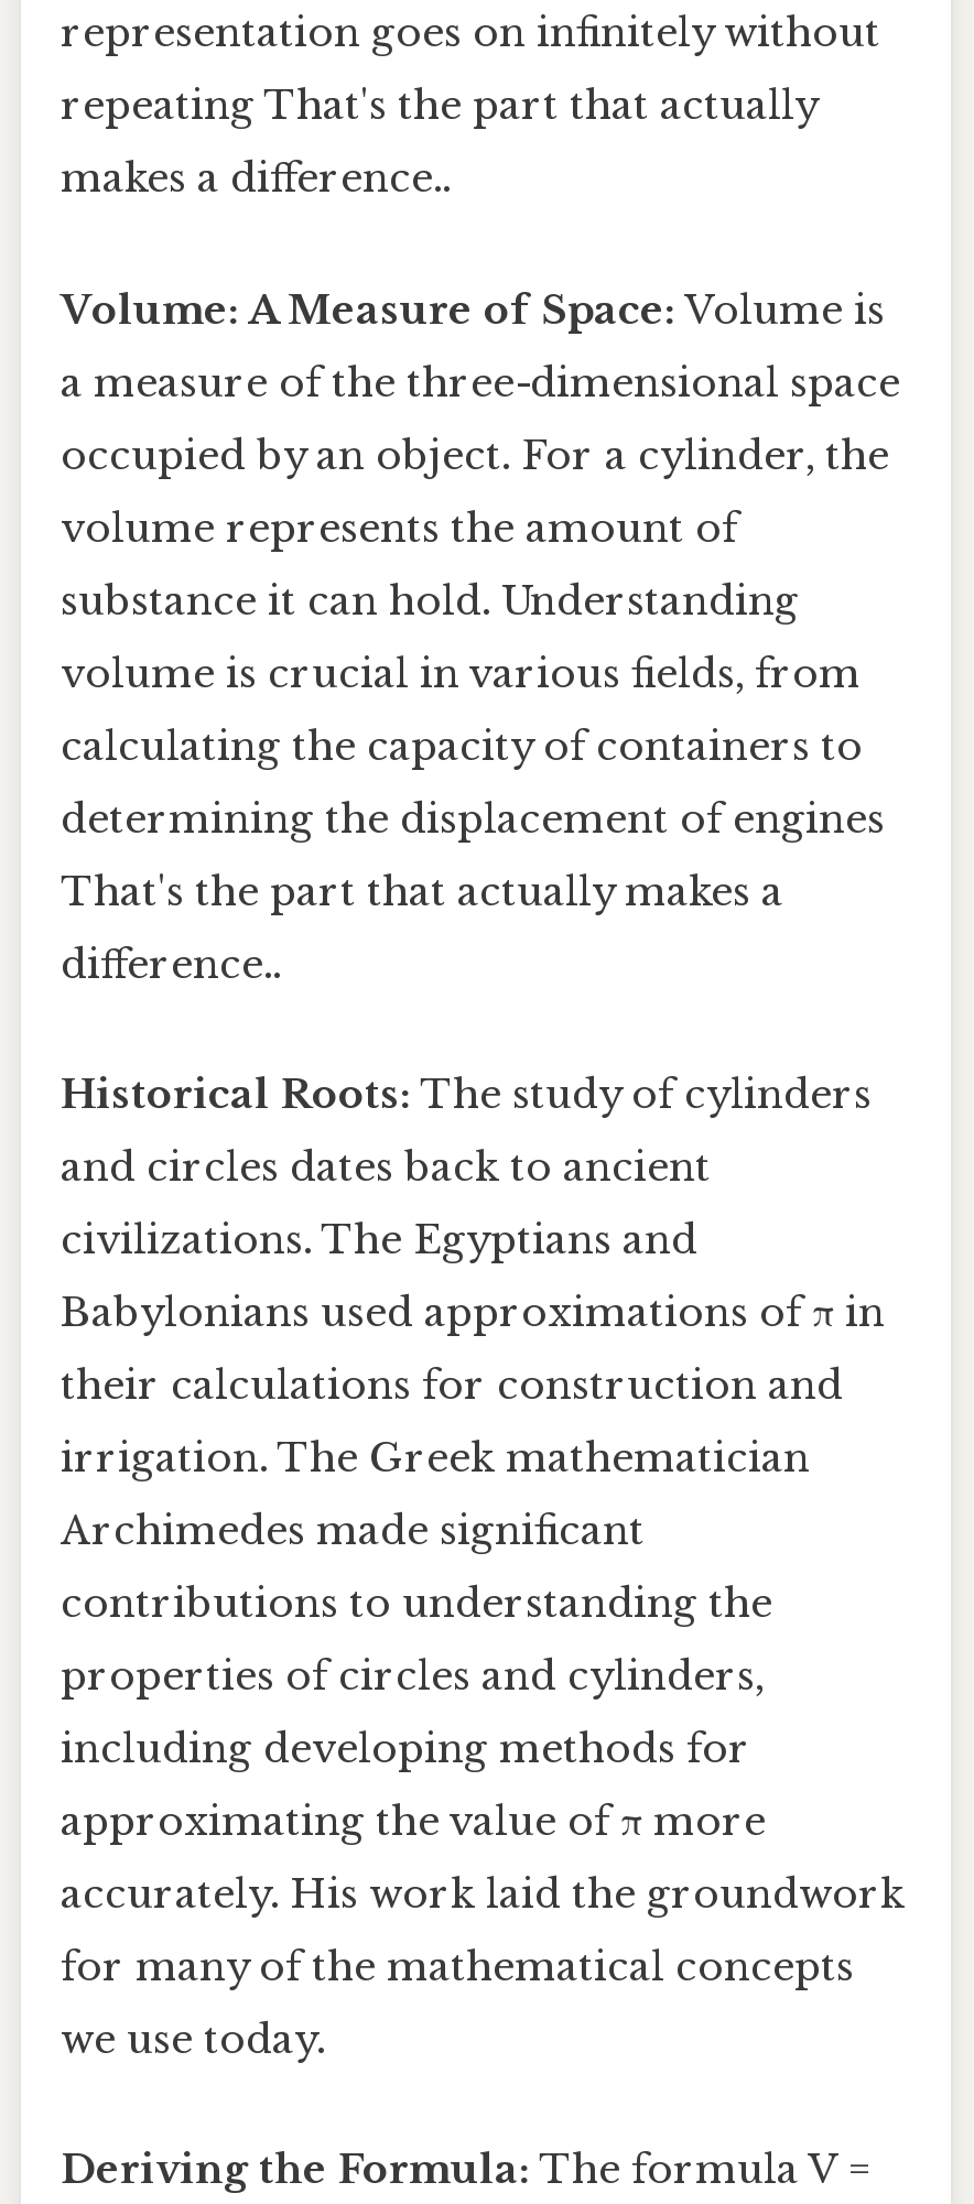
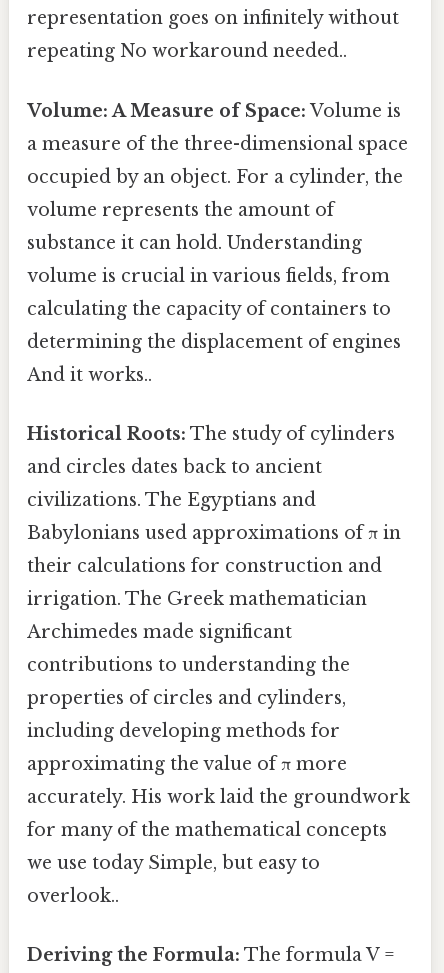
- repeating That's the part that actually
- makes a difference..
+ repeating No workaround needed..

- That's the part that actually makes a
- difference..
+ And it works..

moved up: Historical Roots: The study of cylinders | and circles dates back to ancient | civilizations. The Egyptians and | ... | accurately. His work laid the groundwork | for many of the mathematical concepts

- we use today.
+ we use today Simple, but easy to
+ overlook..
